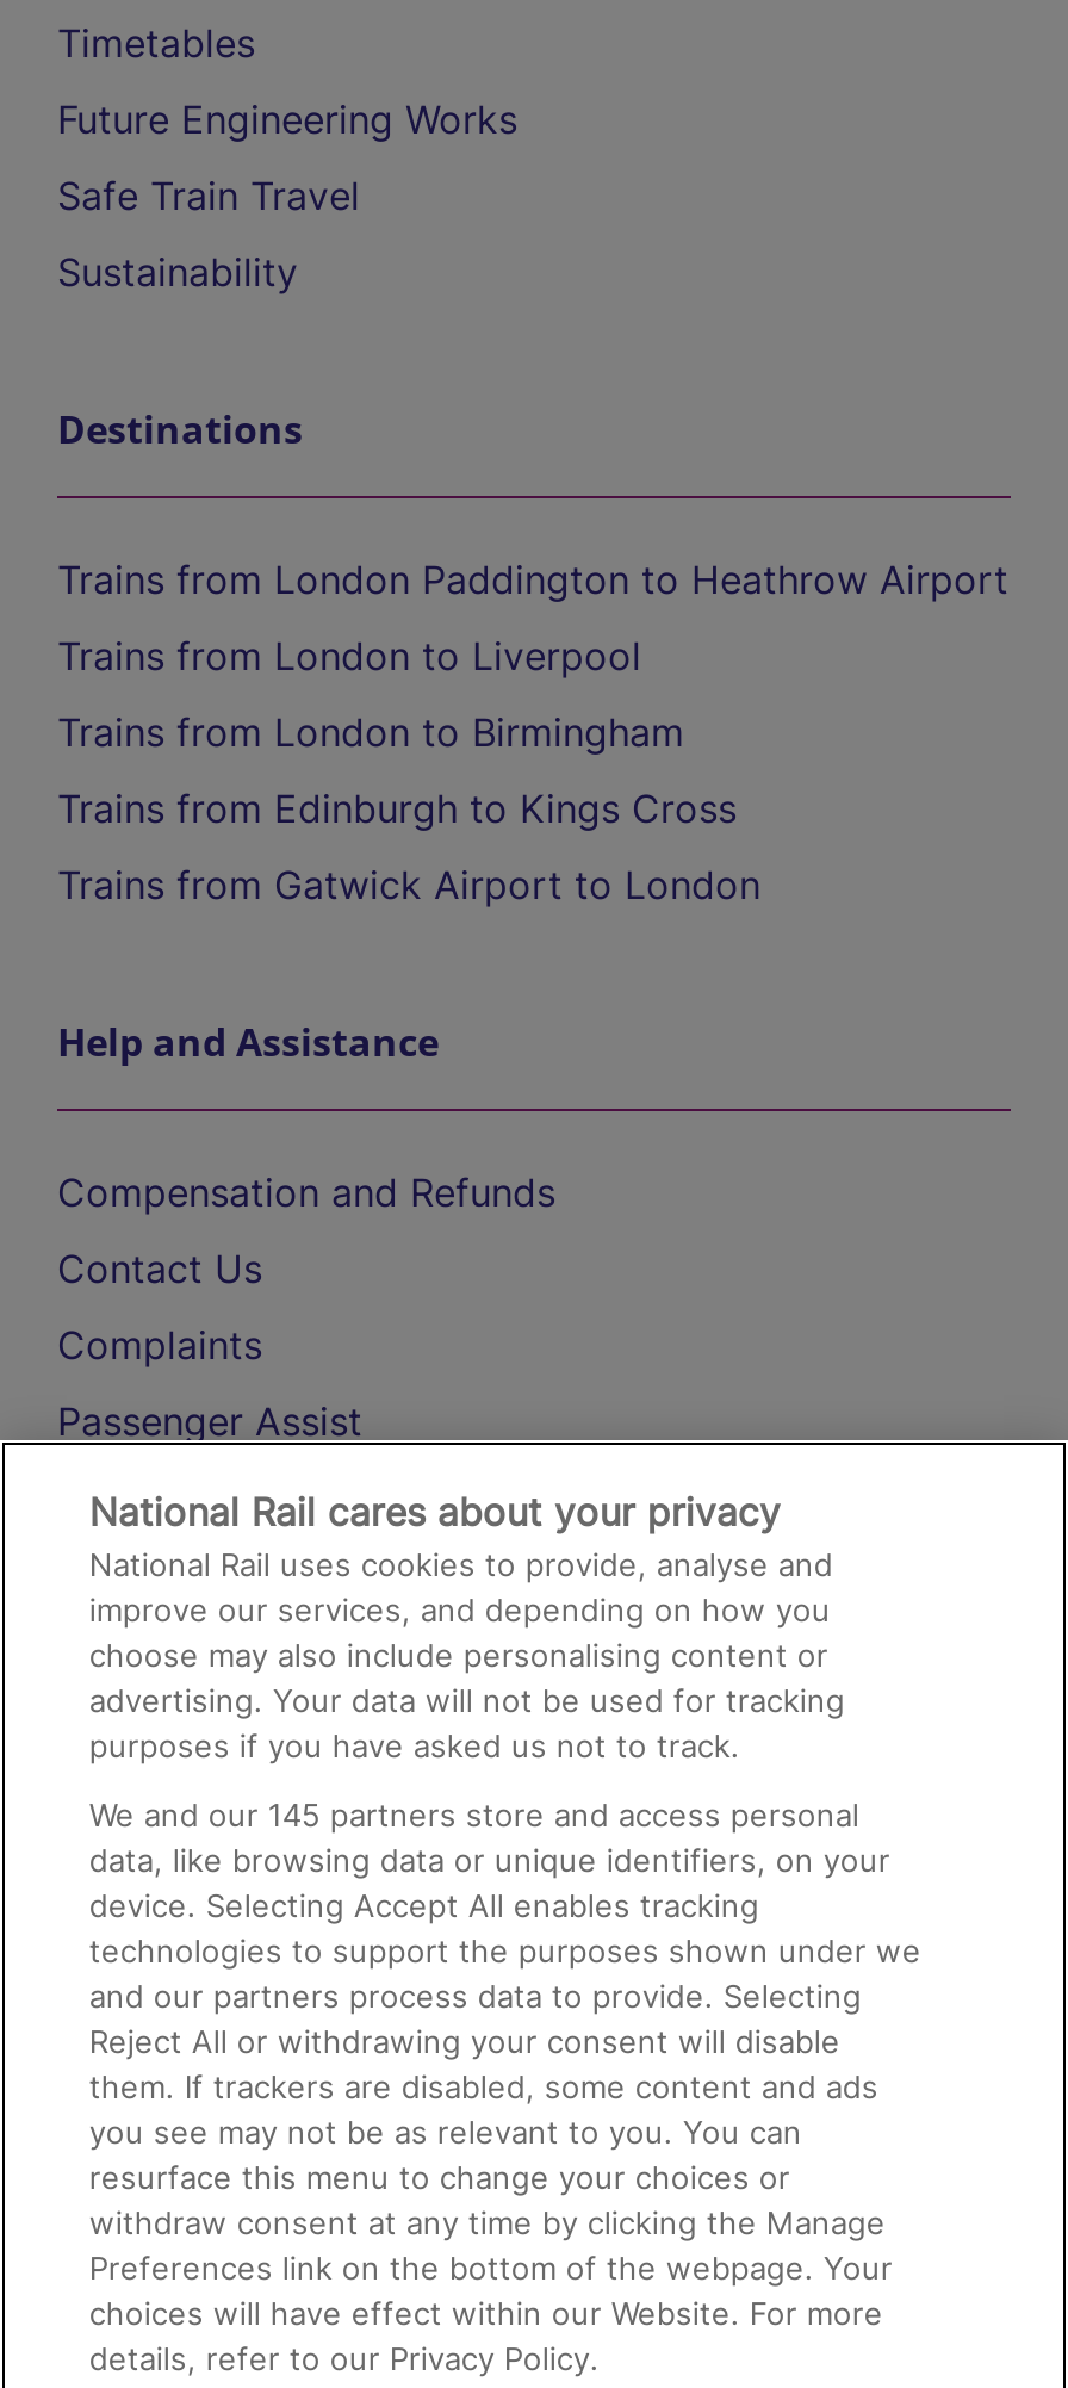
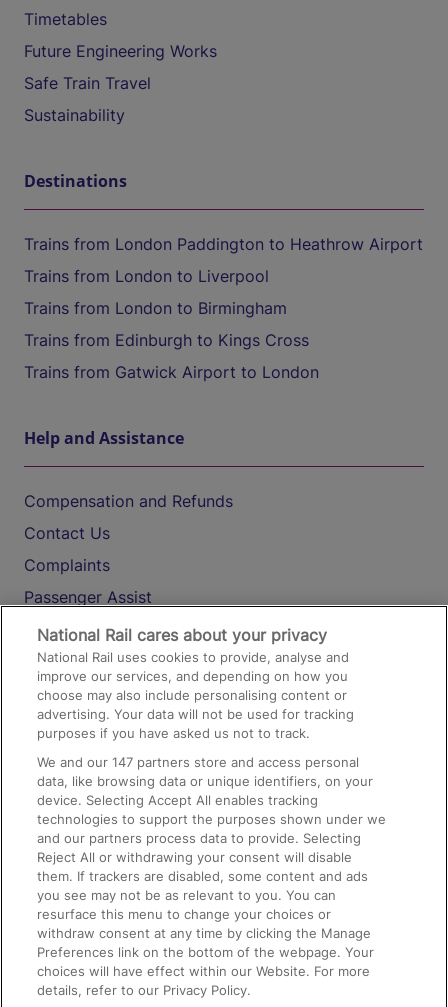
- We and our 145 partners store and access personal
+ We and our 147 partners store and access personal
